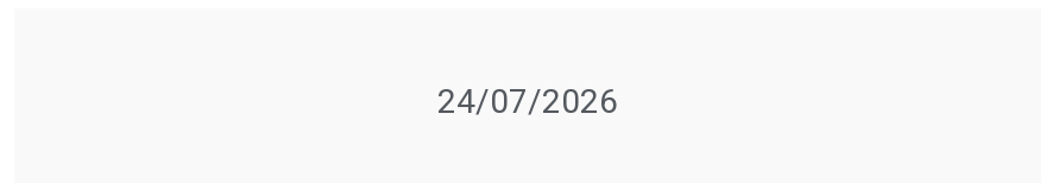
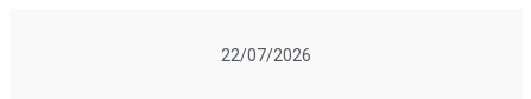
- 24/07/2026
+ 22/07/2026
